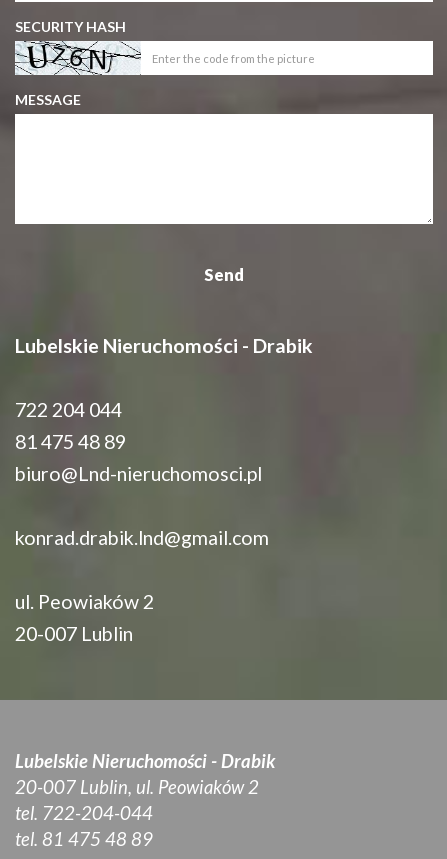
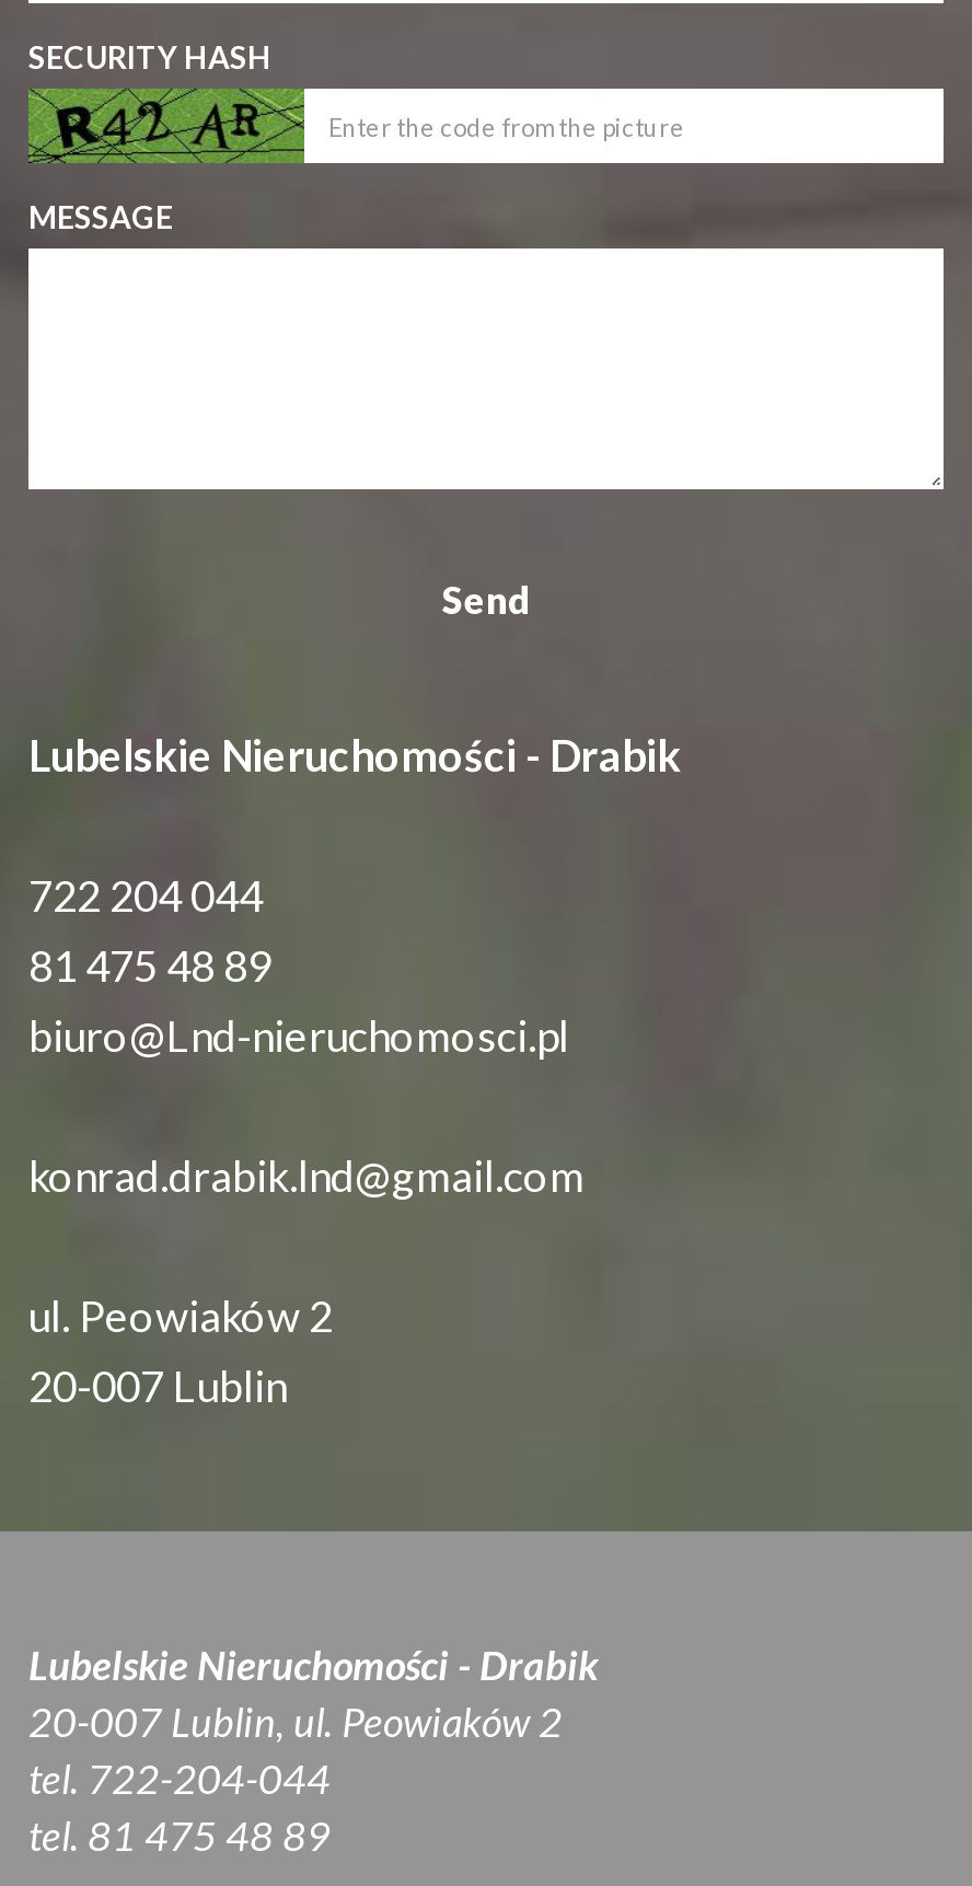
- [image]
+ [image]
